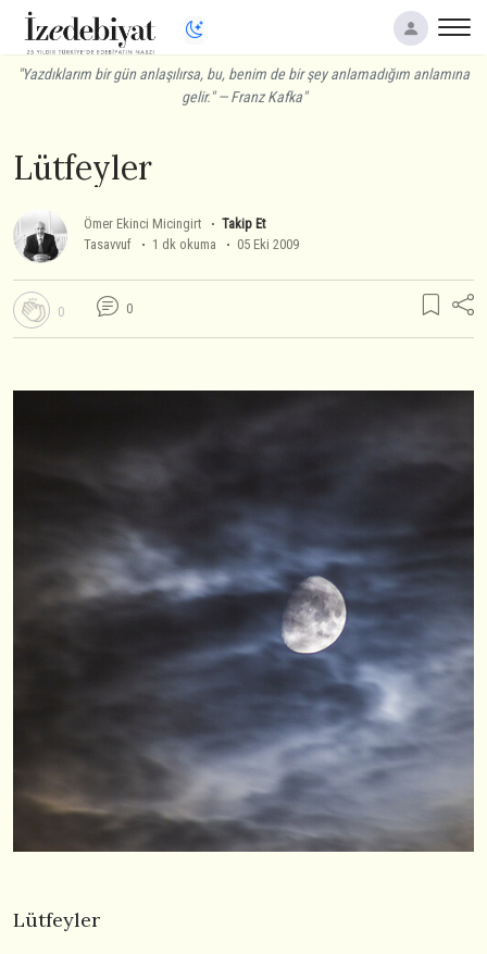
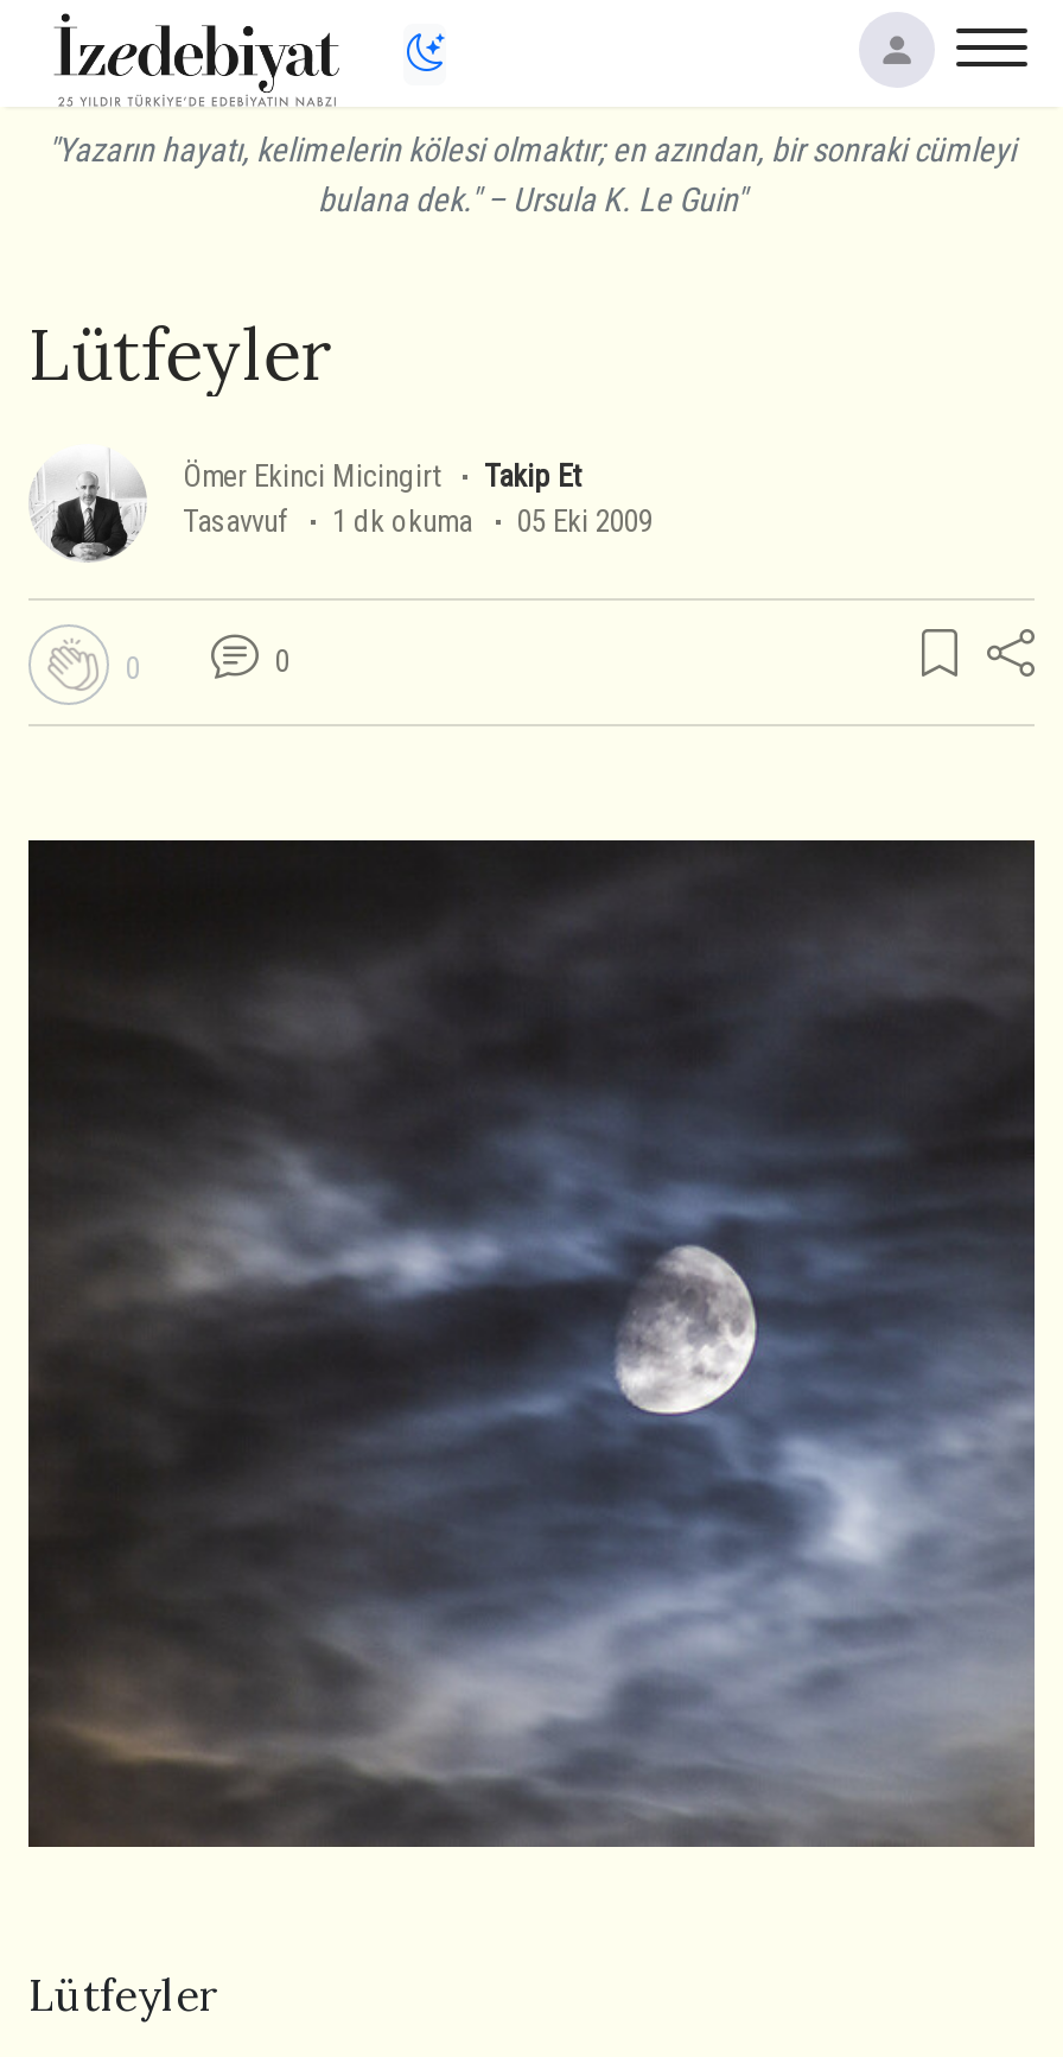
- "Yazdıklarım bir gün anlaşılırsa, bu, benim de bir şey anlamadığım anlamına
- gelir." — Franz Kafka"
+ "Yazarın hayatı, kelimelerin kölesi olmaktır; en azından, bir sonraki cümleyi
+ bulana dek." – Ursula K. Le Guin"
